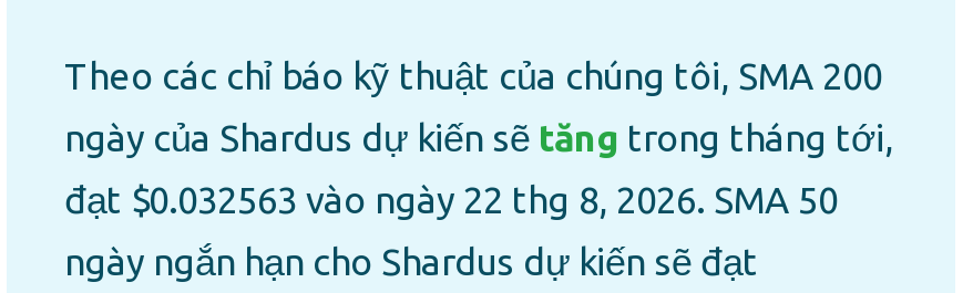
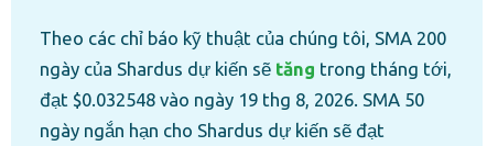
- đạt $0.032563 vào ngày 22 thg 8, 2026. SMA 50
+ đạt $0.032548 vào ngày 19 thg 8, 2026. SMA 50
